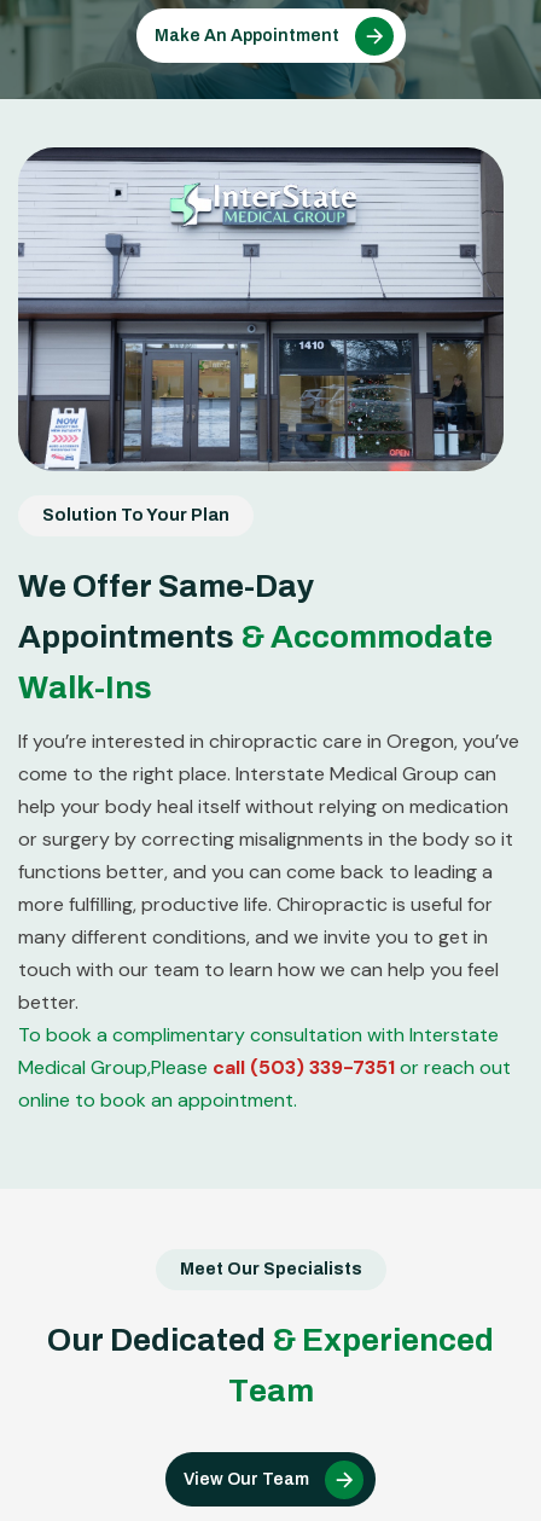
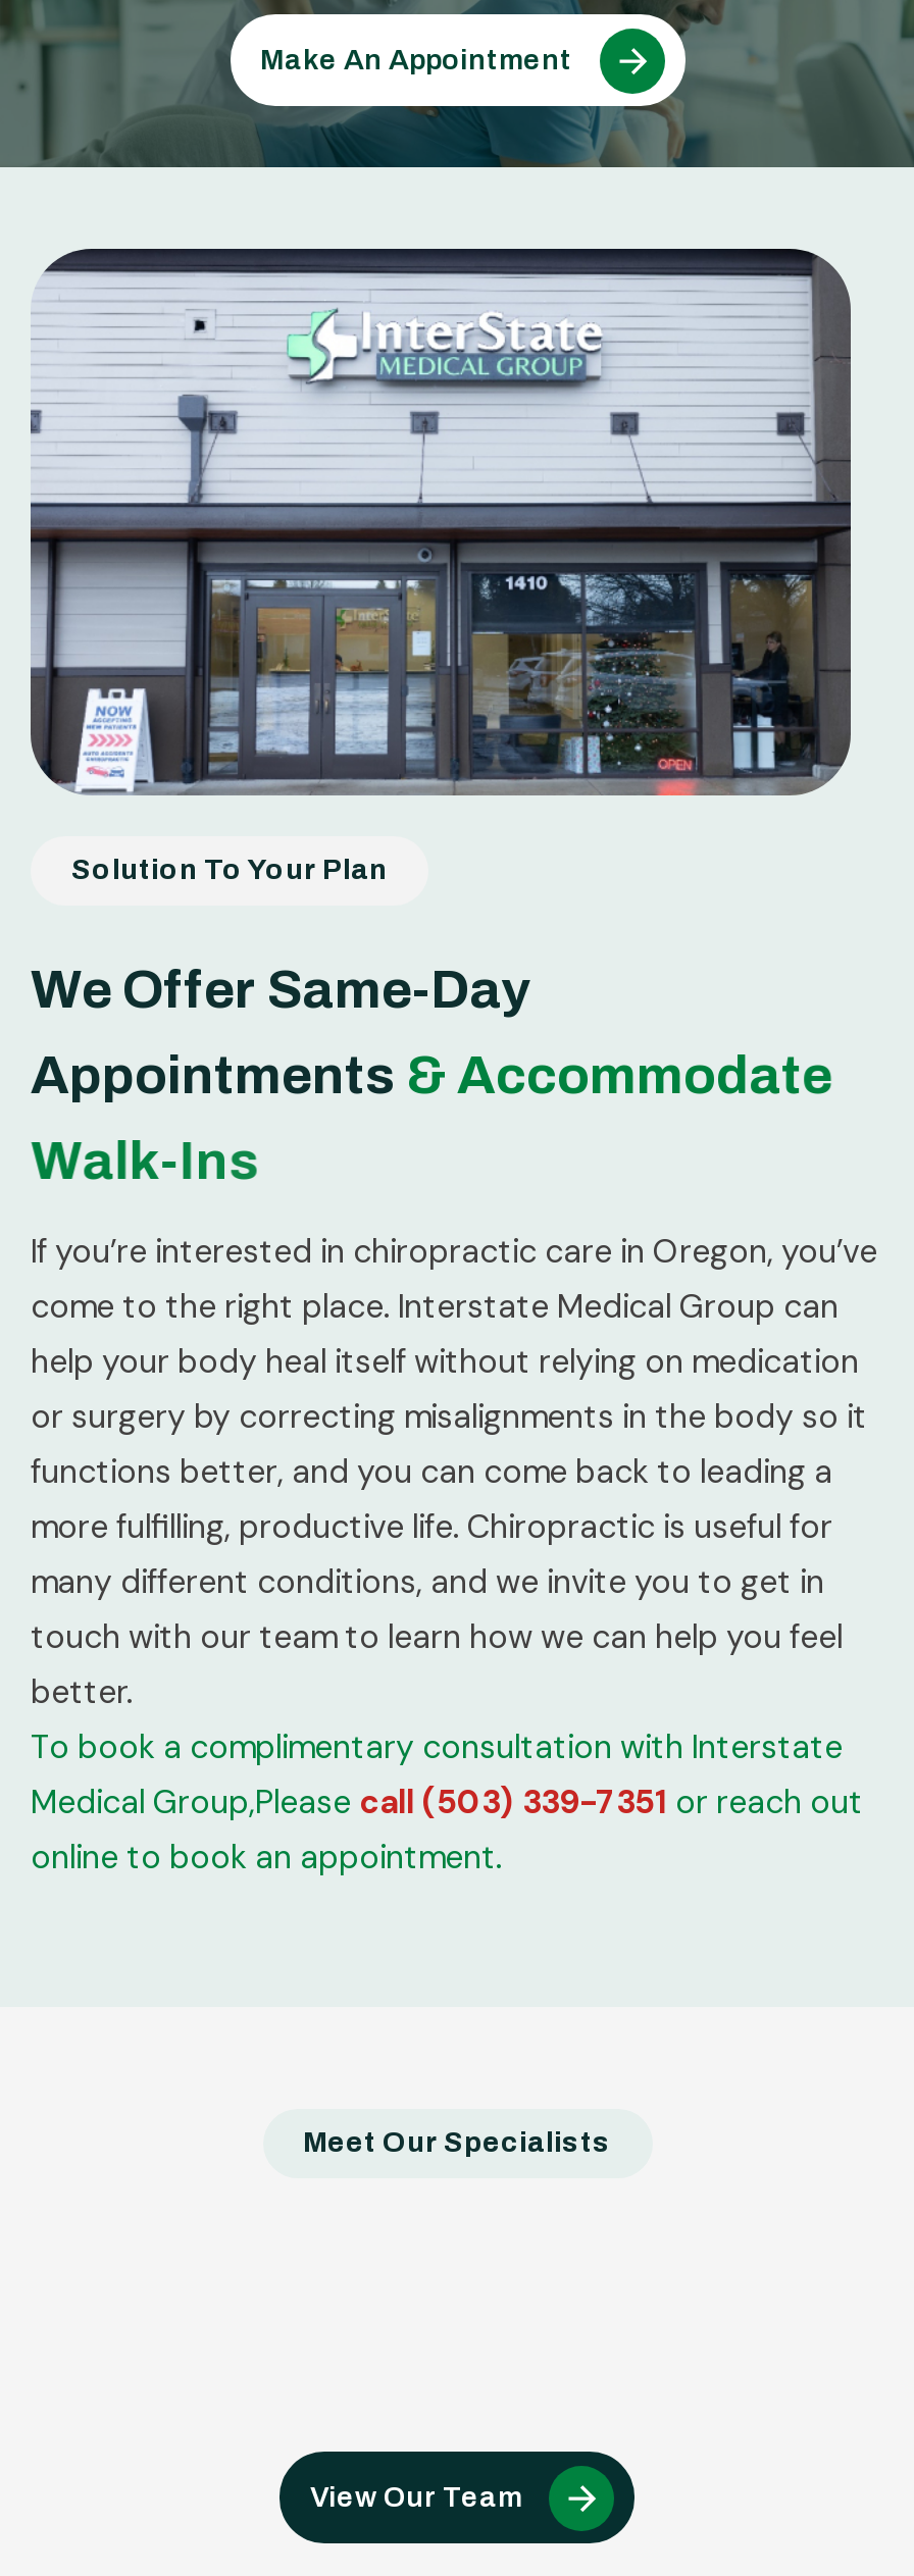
- Our Dedicated & Experienced
- Team
